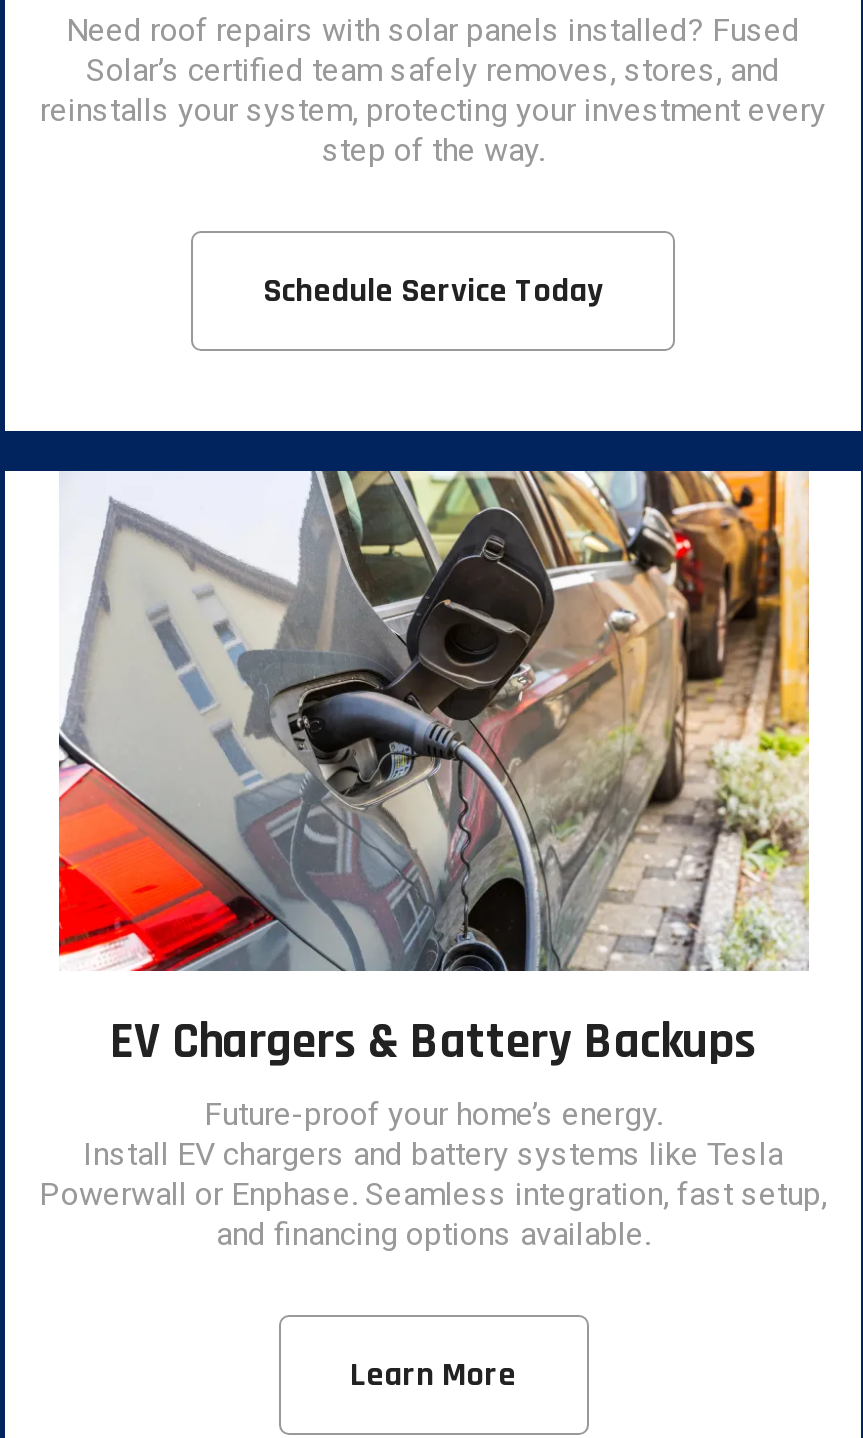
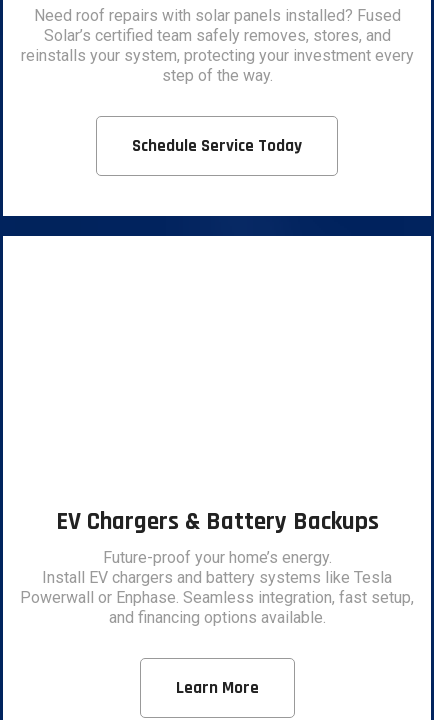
- [image]
